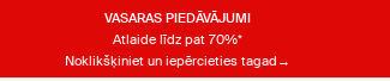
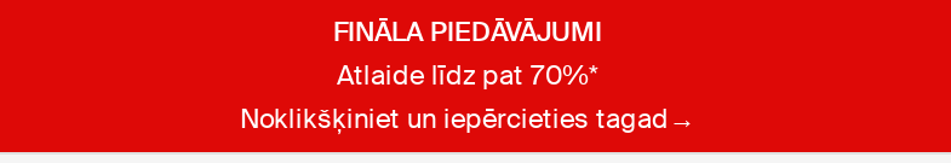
- VASARAS PIEDĀVĀJUMI
+ FINĀLA PIEDĀVĀJUMI
